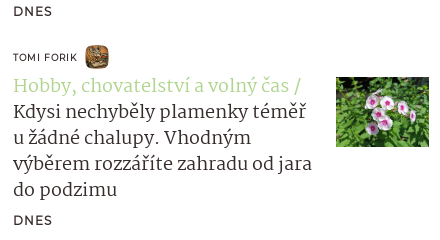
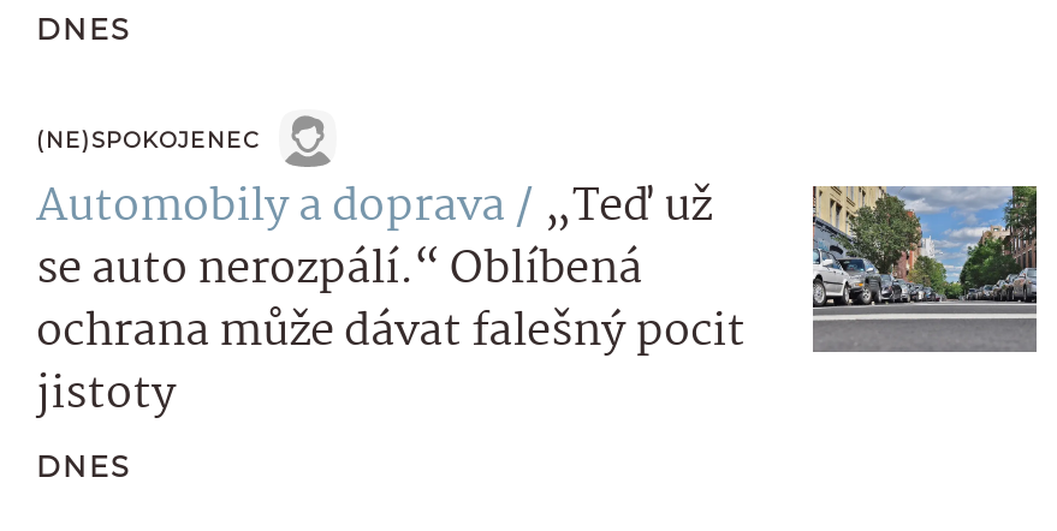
- [image]
- TOMI FORIK
- Hobby, chovatelství a volný čas
- Kdysi nechyběly plamenky téměř
- u žádné chalupy. Vhodným
- výběrem rozzáříte zahradu od jara
- do podzimu
+ [image]
+ (NE)SPOKOJENEC
+ Automobily a doprava „Teď už
+ se auto nerozpálí.“ Oblíbená
+ ochrana může dávat falešný pocit
+ jistoty
